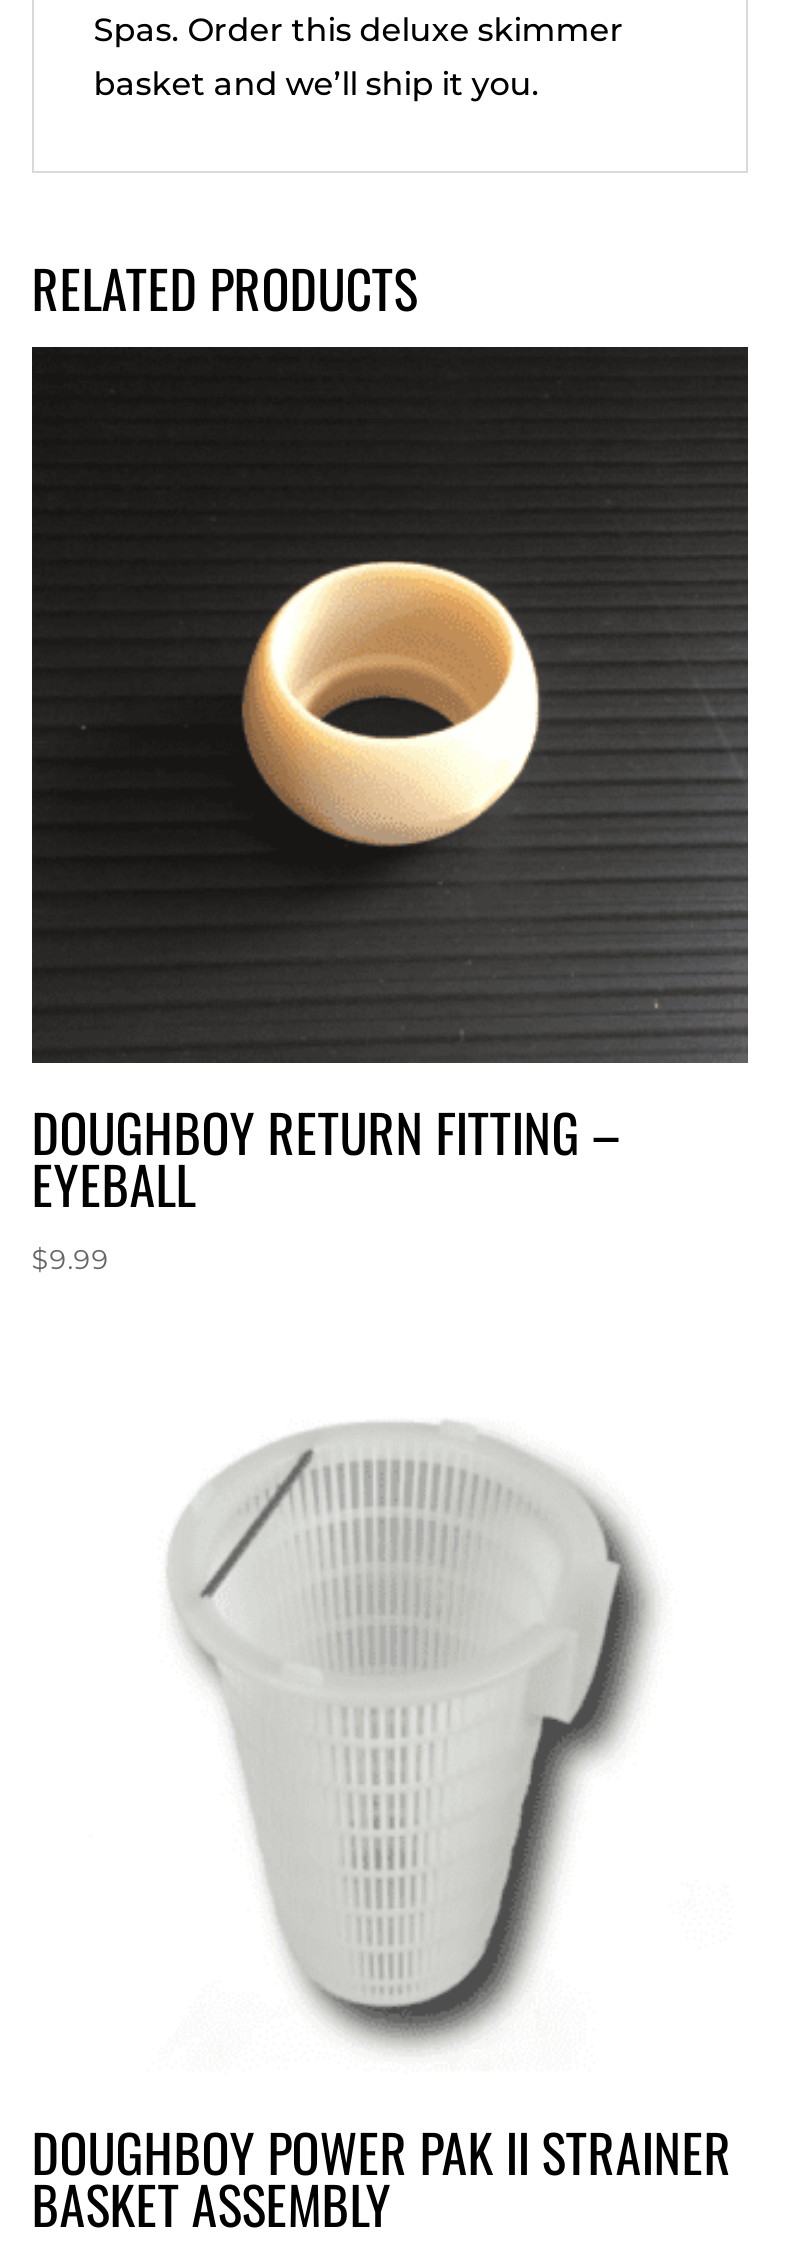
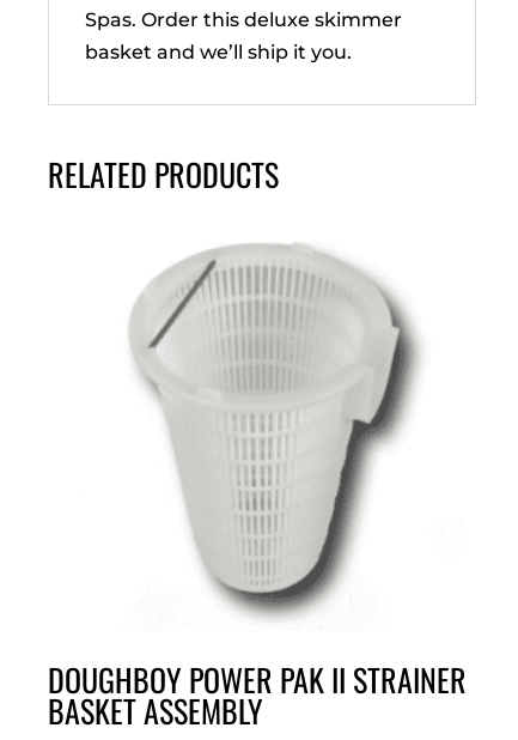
- [image]
- DOUGHBOY RETURN FITTING –
- EYEBALL
- $9.99
